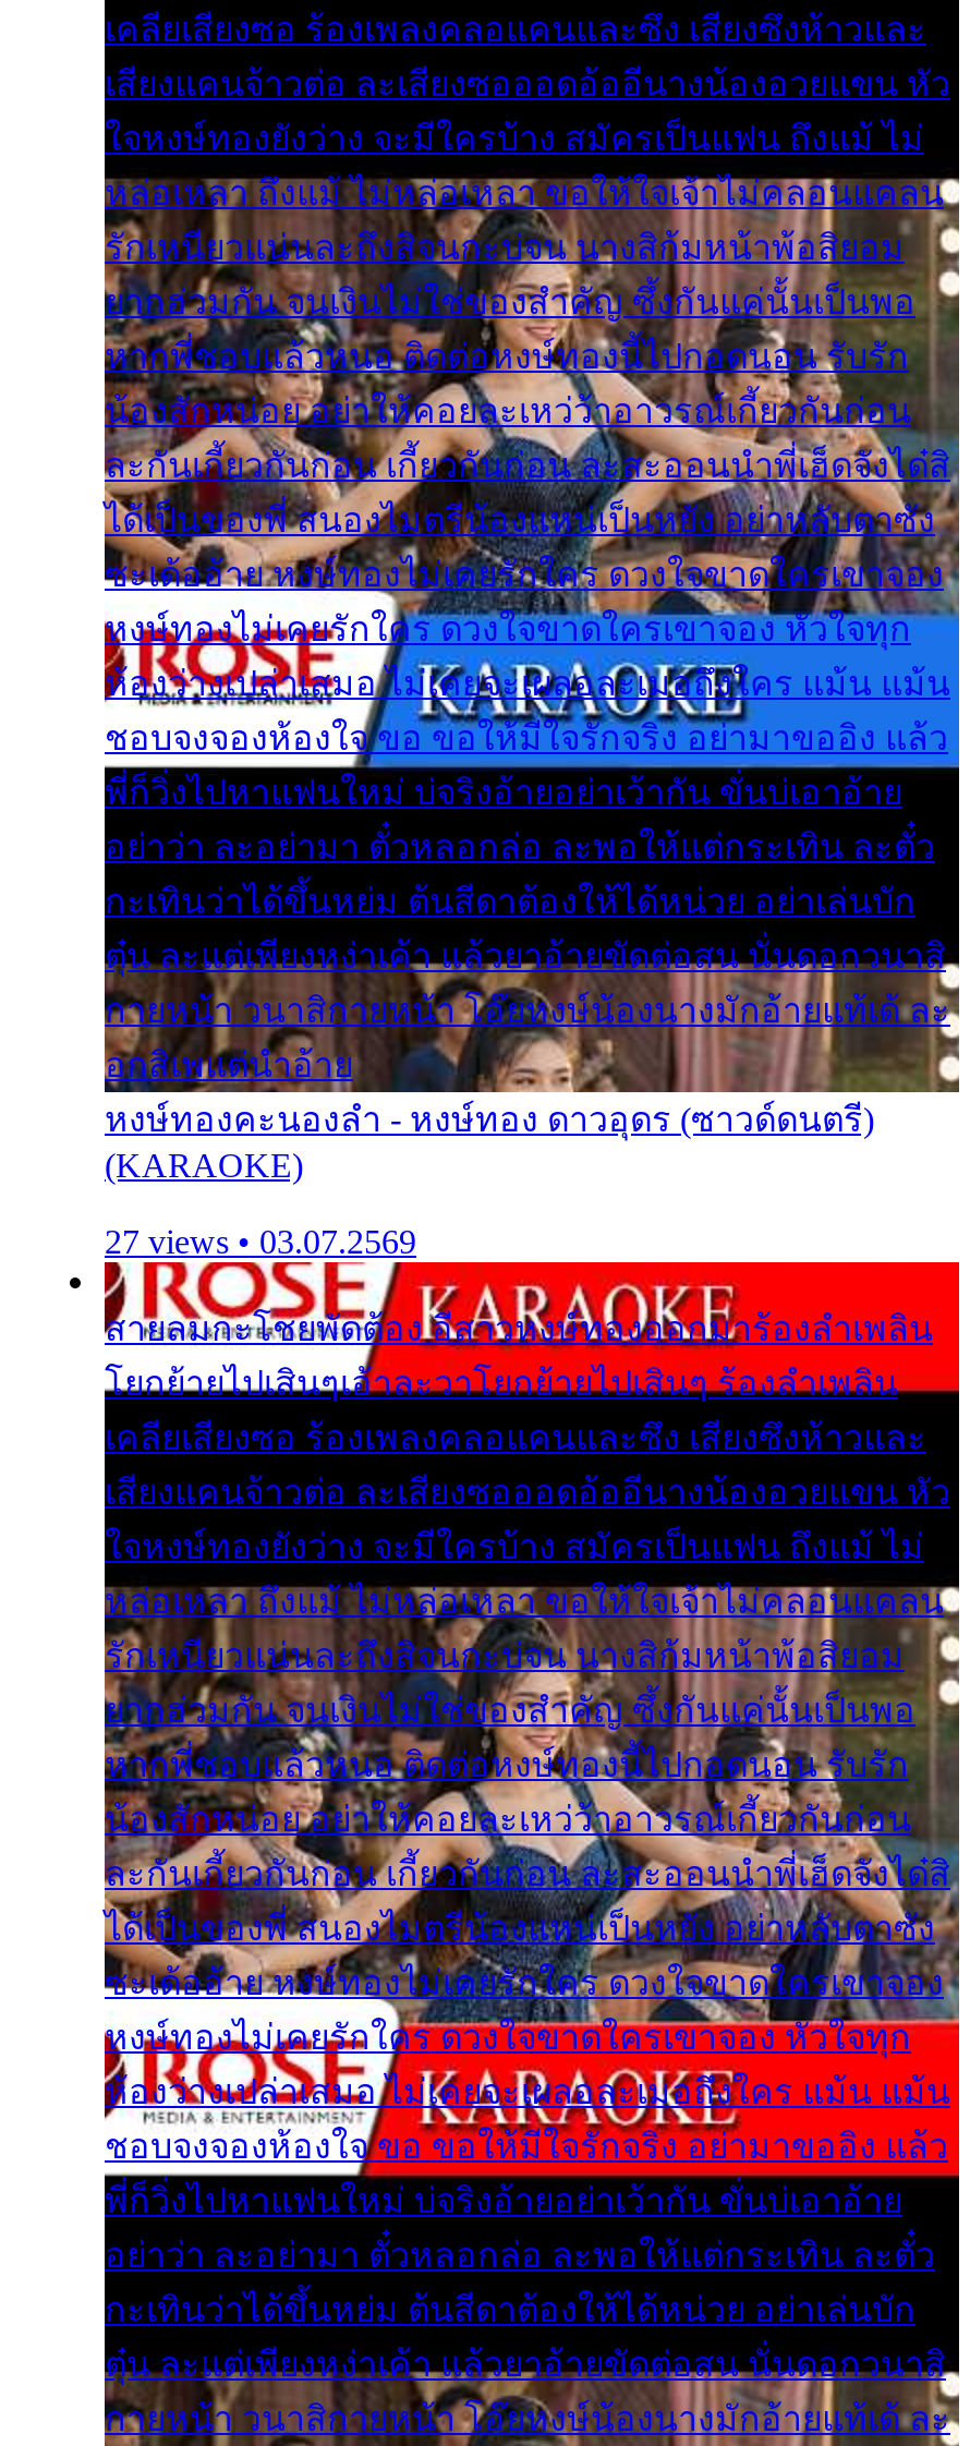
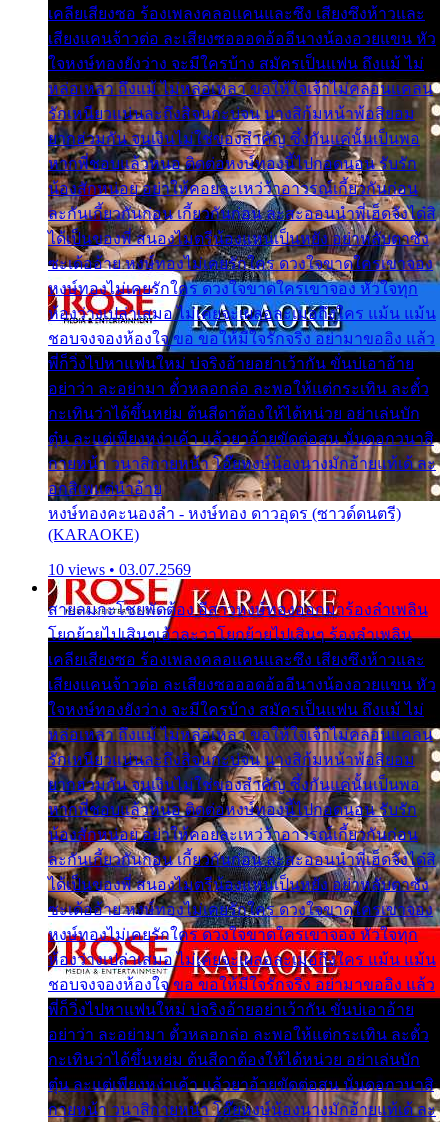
- 27 views • 03.07.2569
+ 10 views • 03.07.2569
